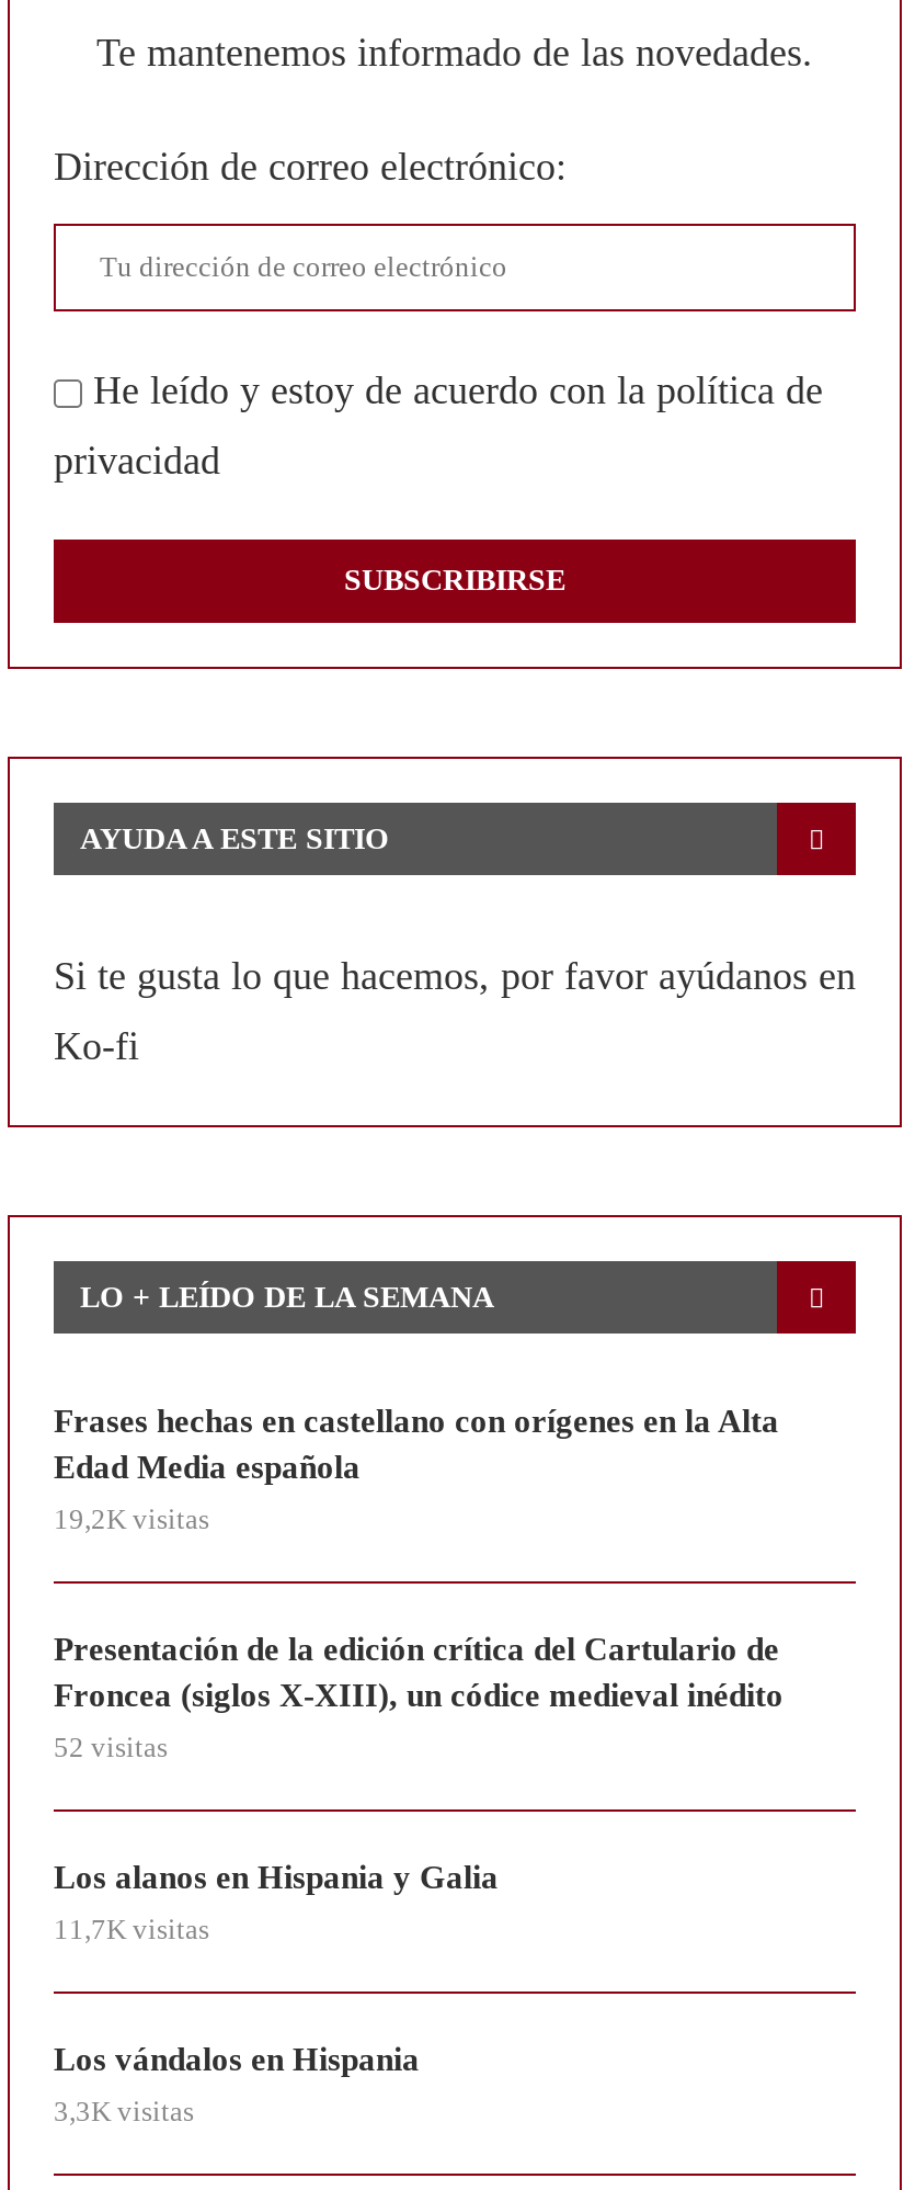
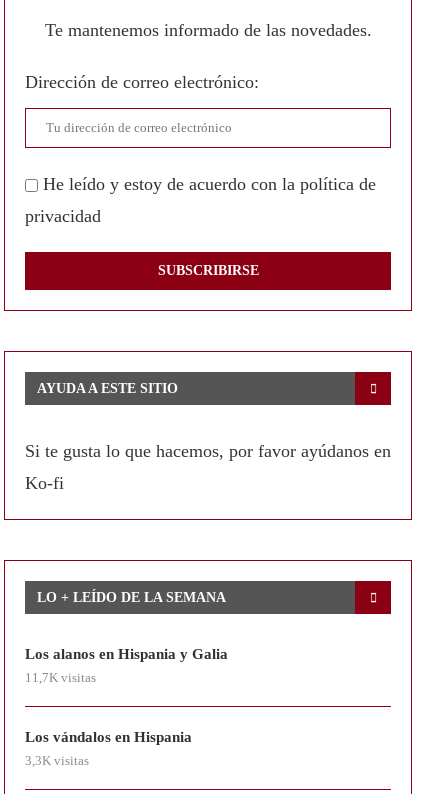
- Frases hechas en castellano con orígenes en la Alta
- Edad Media española
- 19,2K visitas

- Presentación de la edición crítica del Cartulario de
- Froncea (siglos X-XIII), un códice medieval inédito
- 52 visitas
